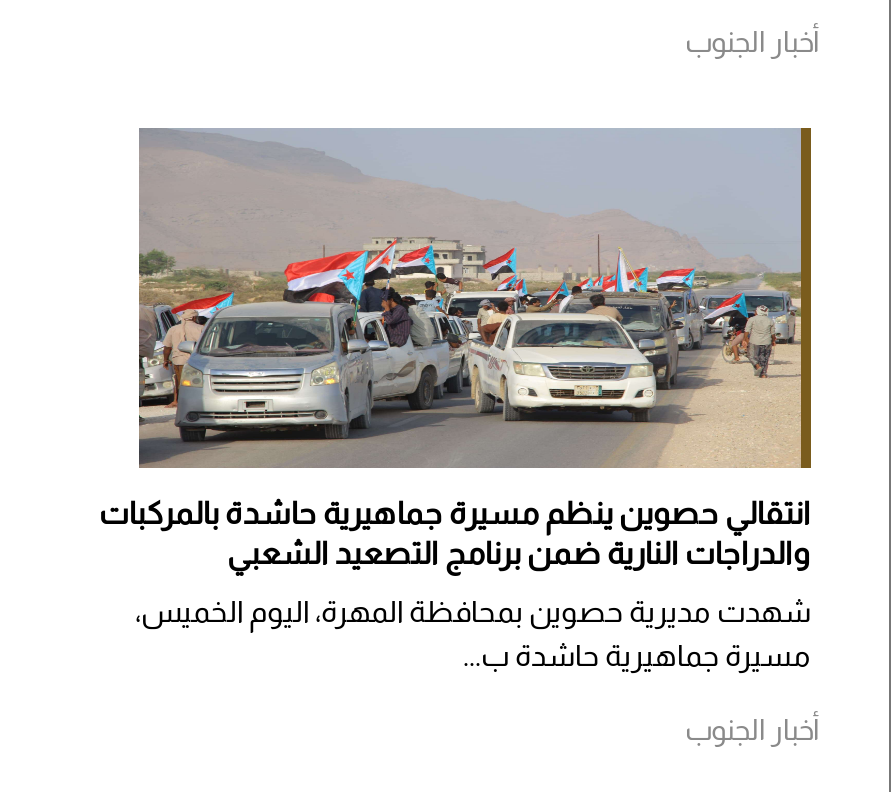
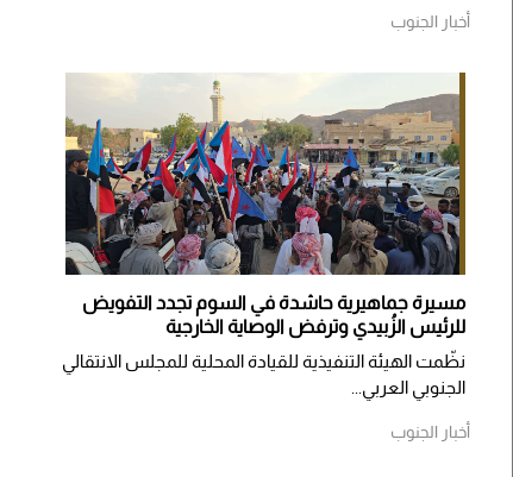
- [image]
- انتقالي حصوين ينظم مسيرة جماهيرية حاشدة بالمركبات
- والدراجات النارية ضمن برنامج التصعيد الشعبي
+ [image]
+ مسيرة جماهيرية حاشدة في السوم تجدد التفويض
+ للرئيس الزُبيدي وترفض الوصاية الخارجية

- شهدت مديرية حصوين بمحافظة المهرة، اليوم الخميس،
- مسيرة جماهيرية حاشدة ب...
+ نظّمت الهيئة التنفيذية للقيادة المحلية للمجلس الانتقالي
+ الجنوبي العربي...
